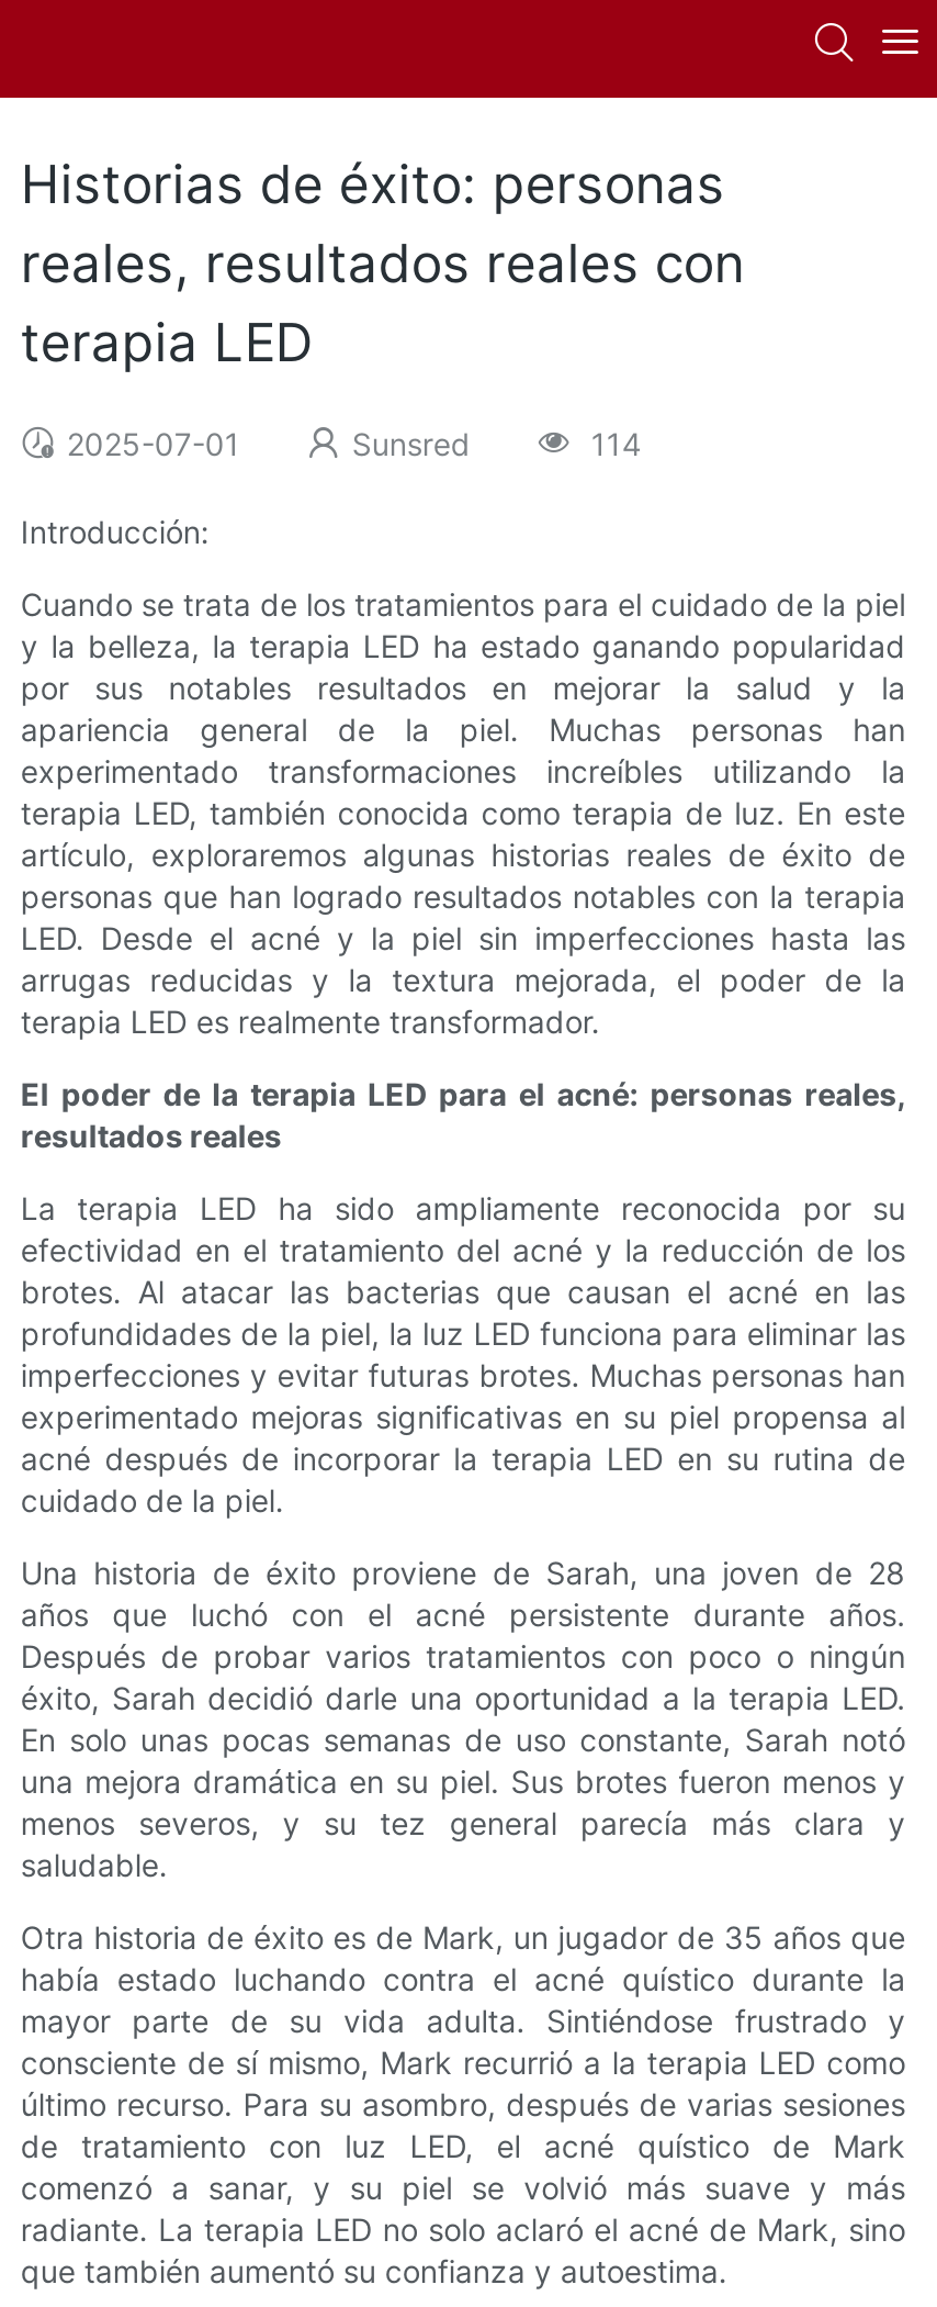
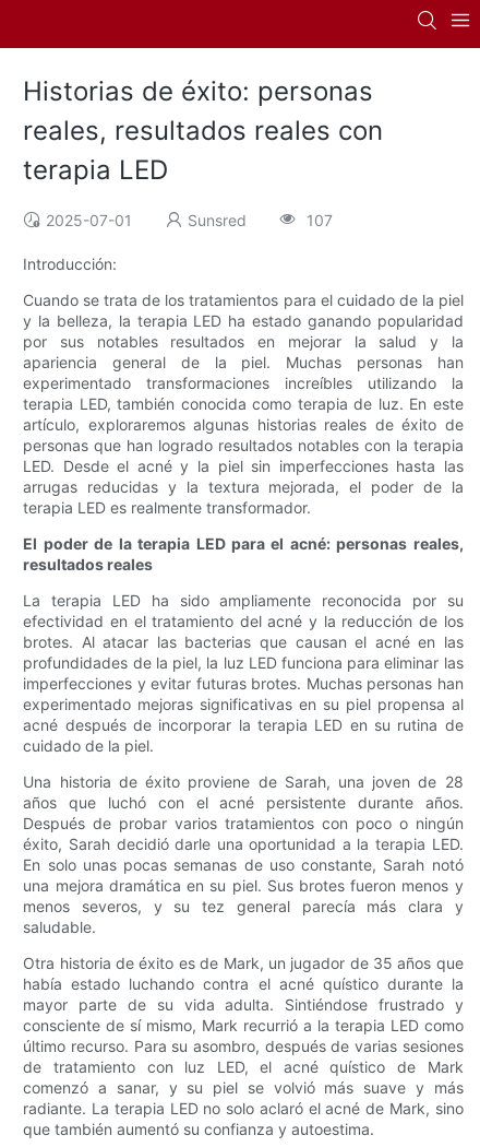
- 114
+ 107
